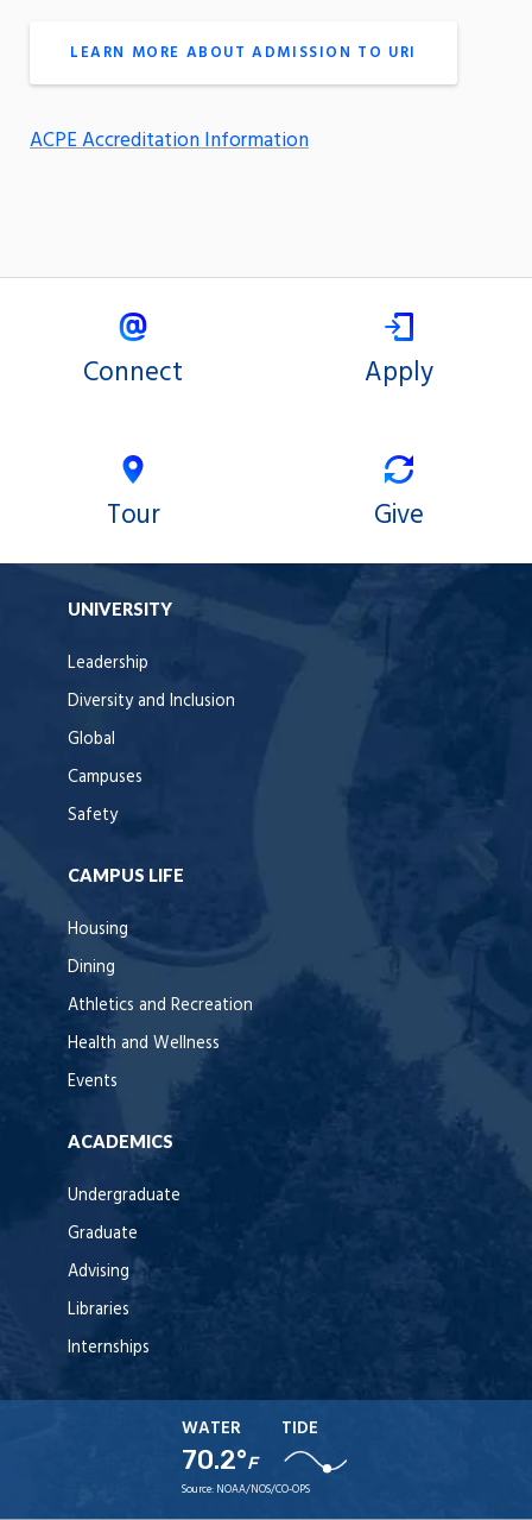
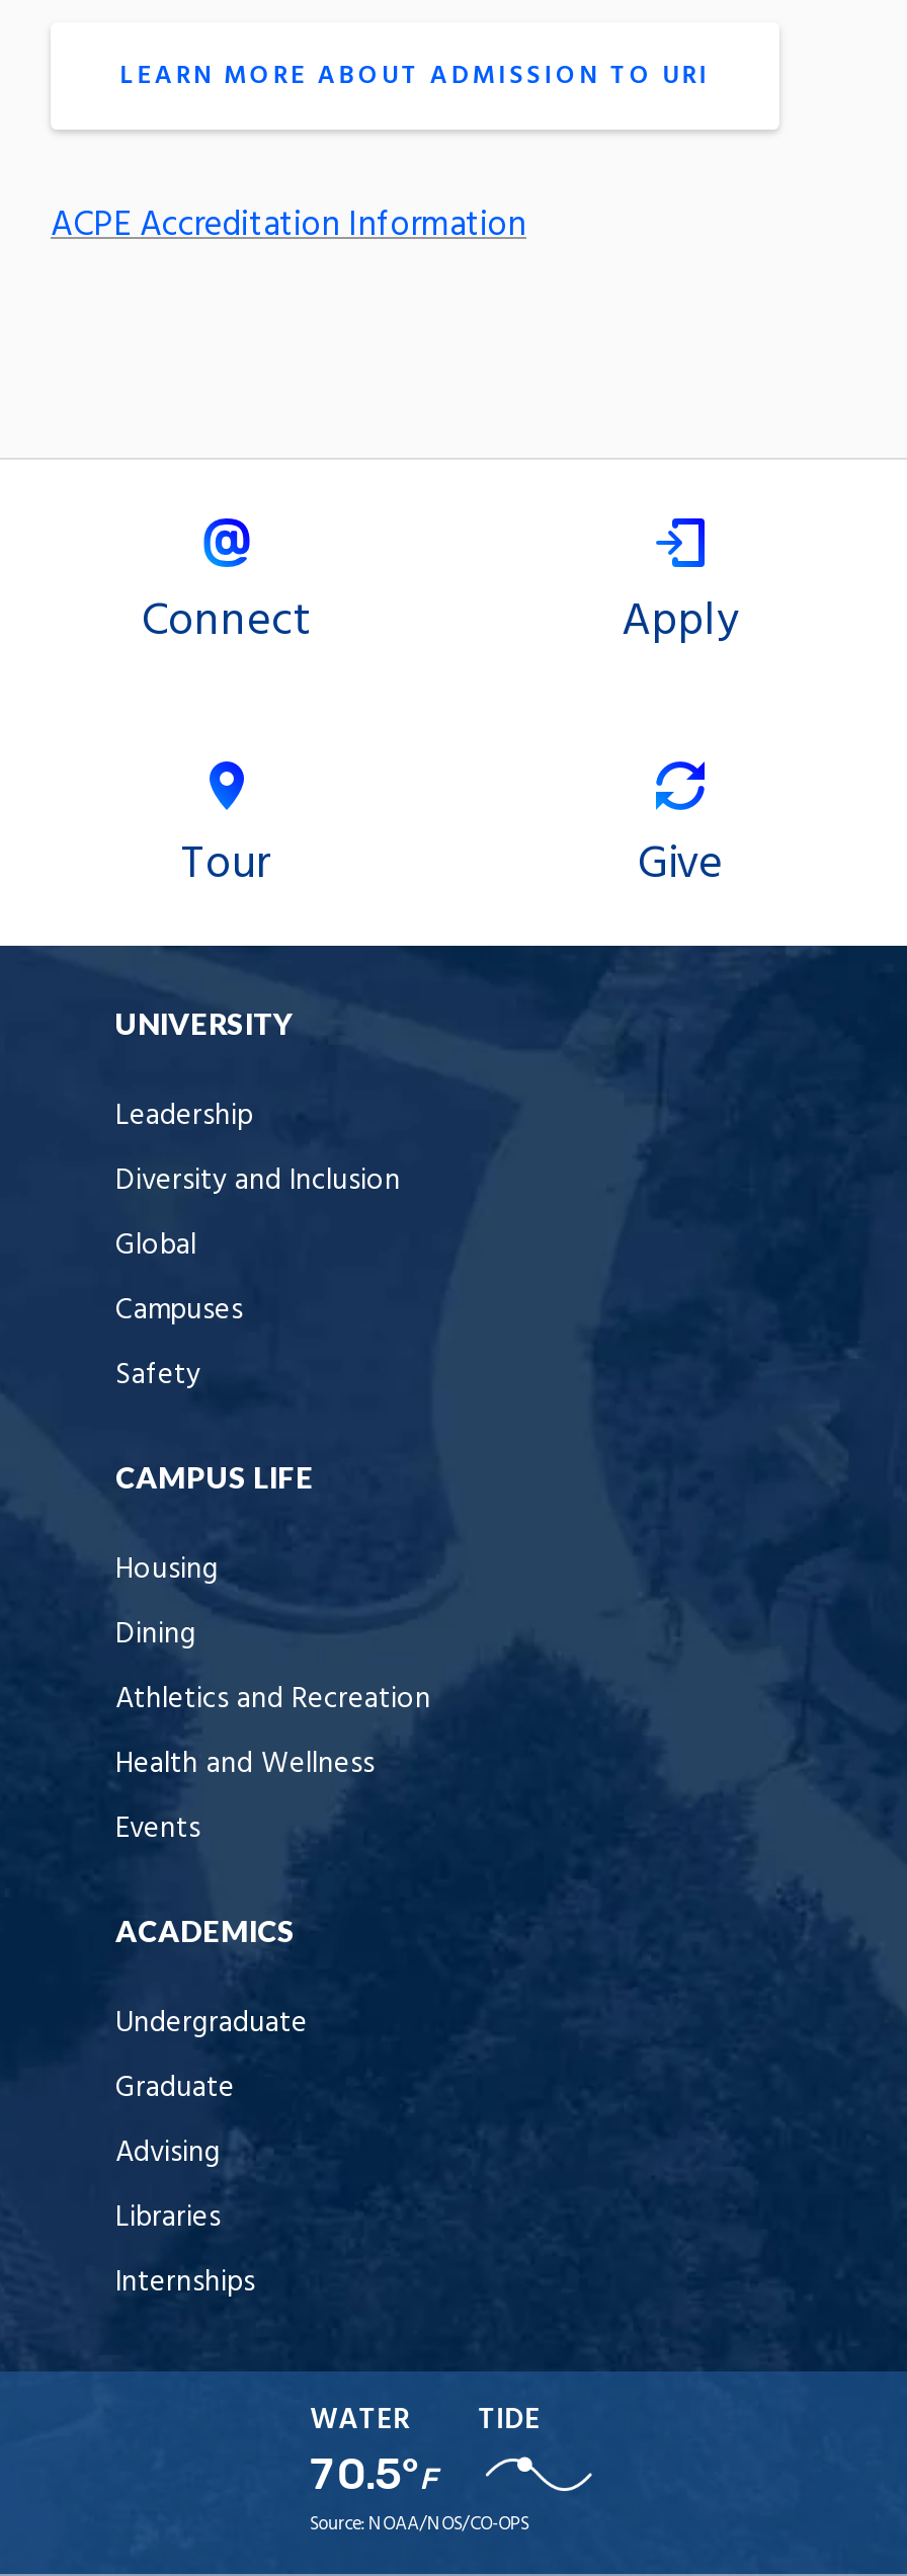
- 70.2°F
+ 70.5°F
